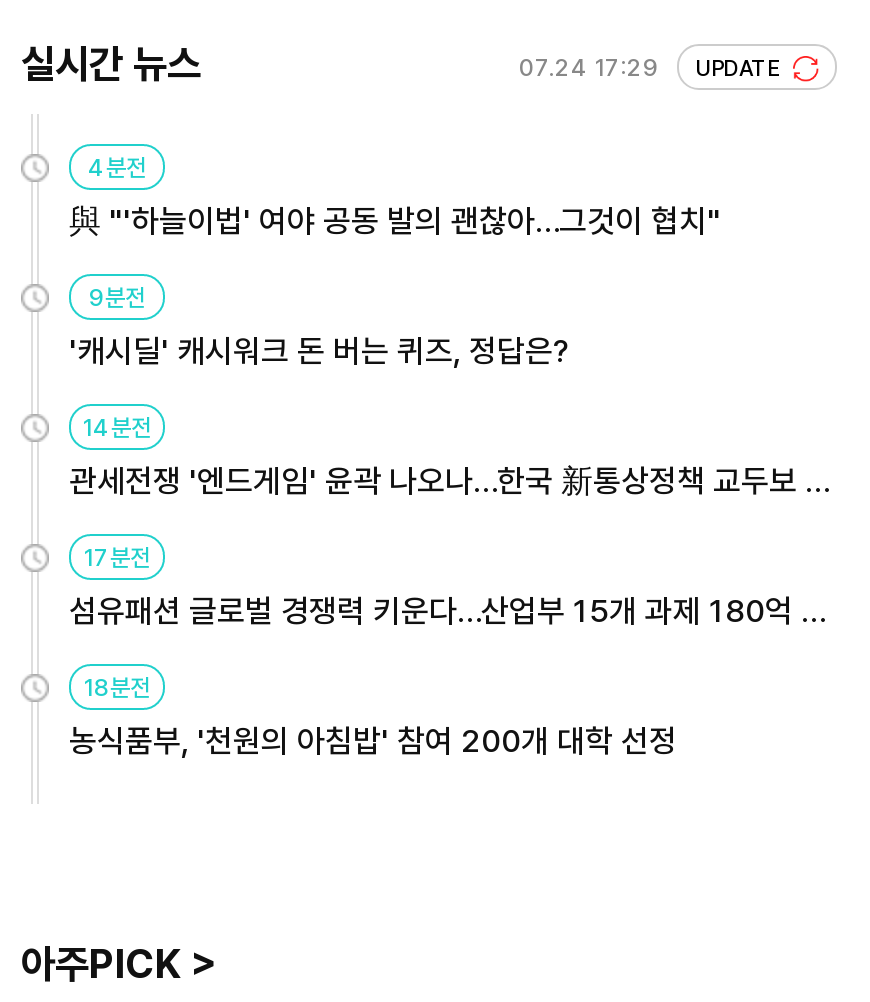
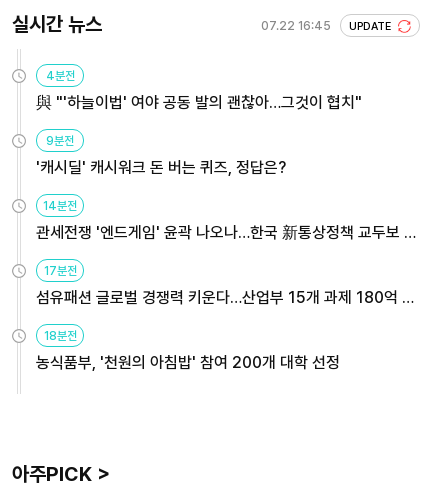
- 07.24 17:29 UPDATE
+ 07.22 16:45 UPDATE
